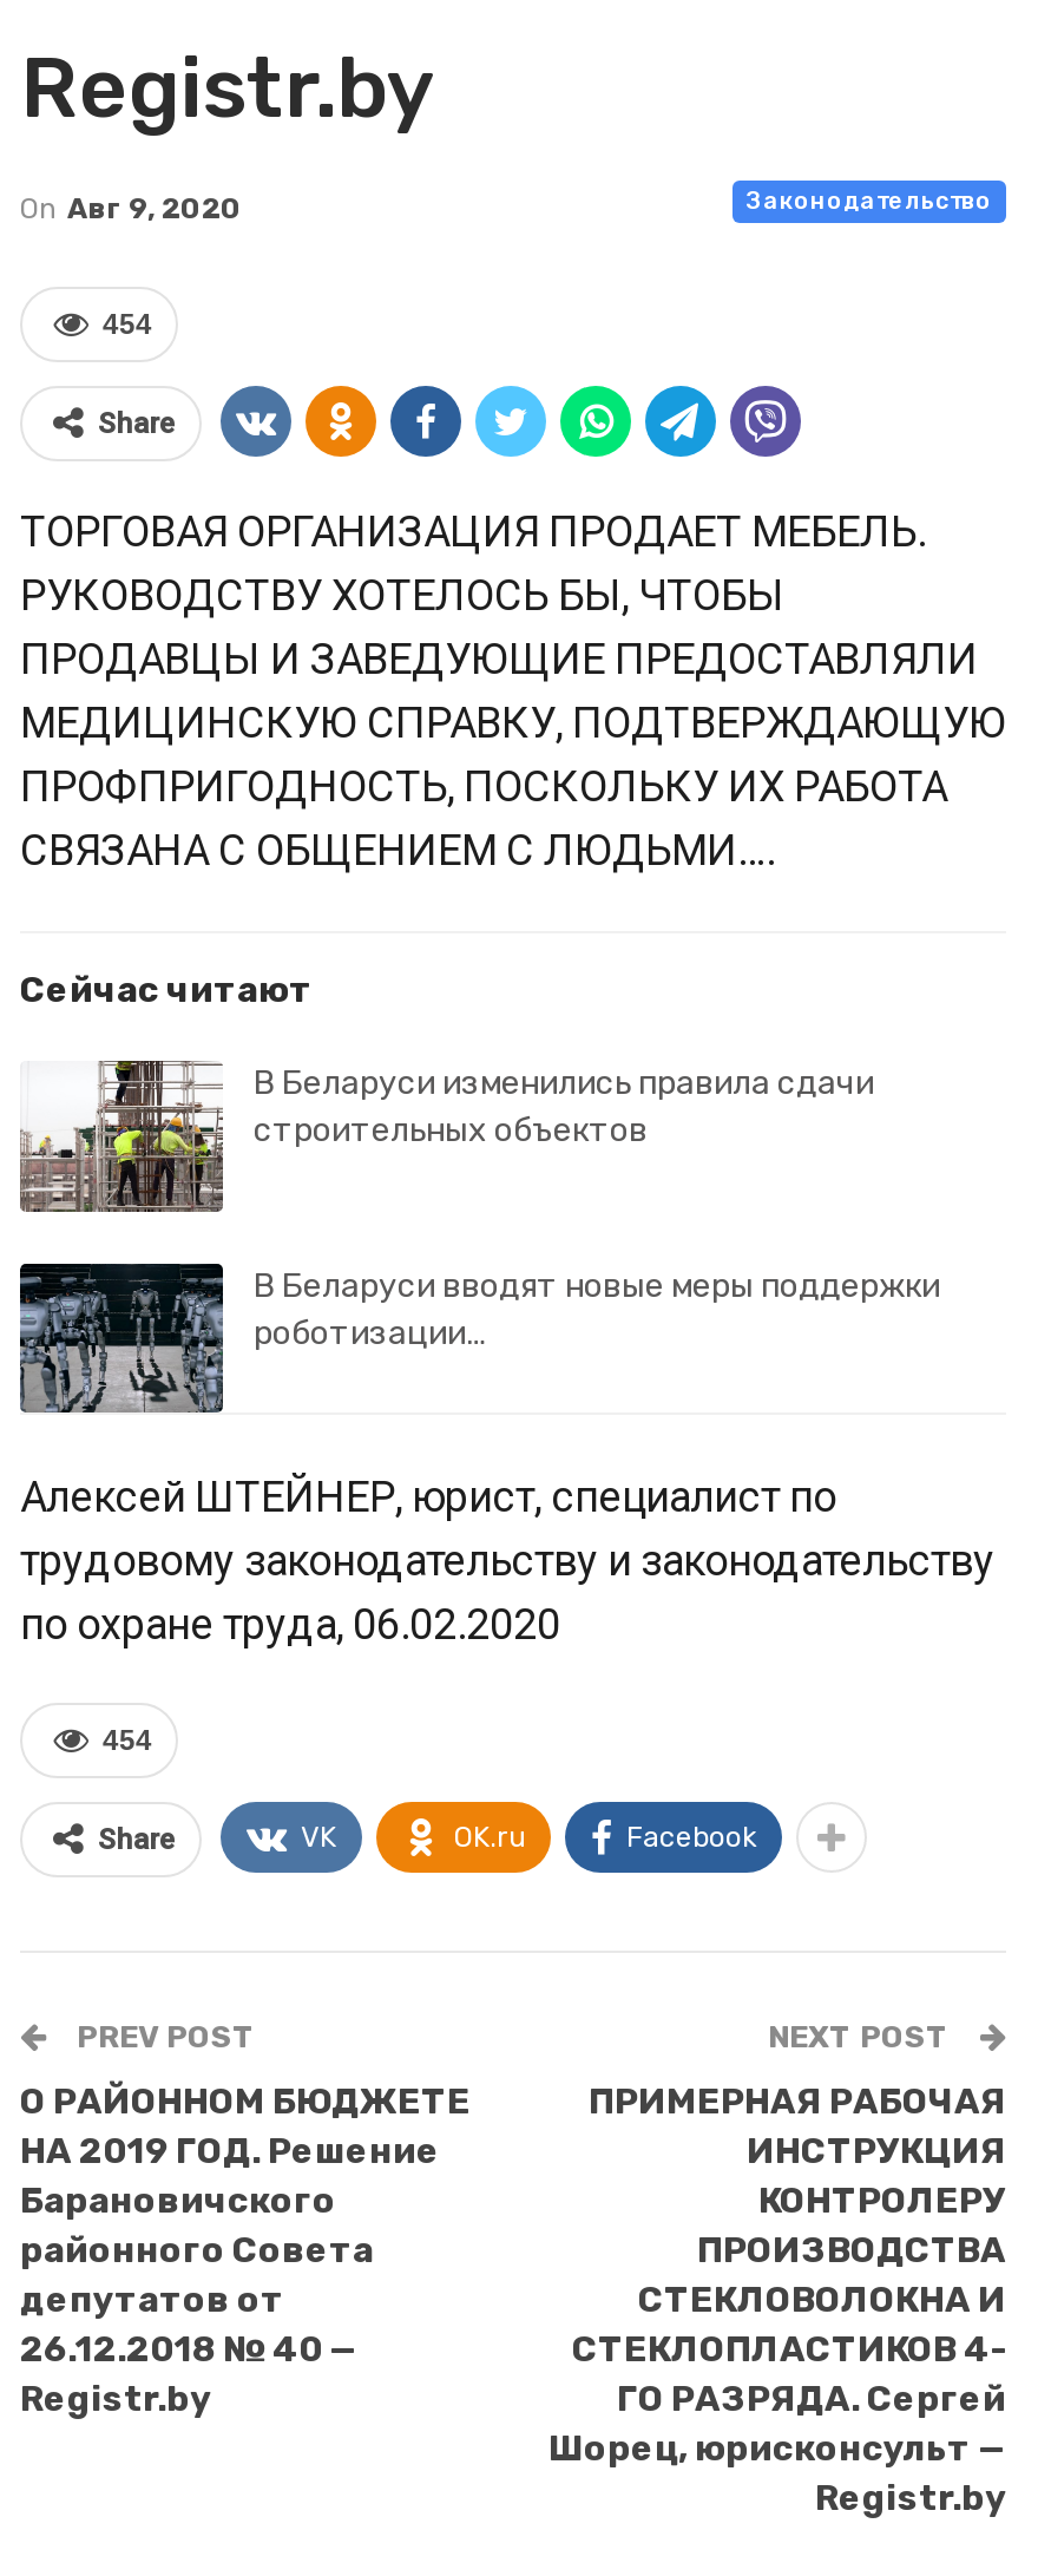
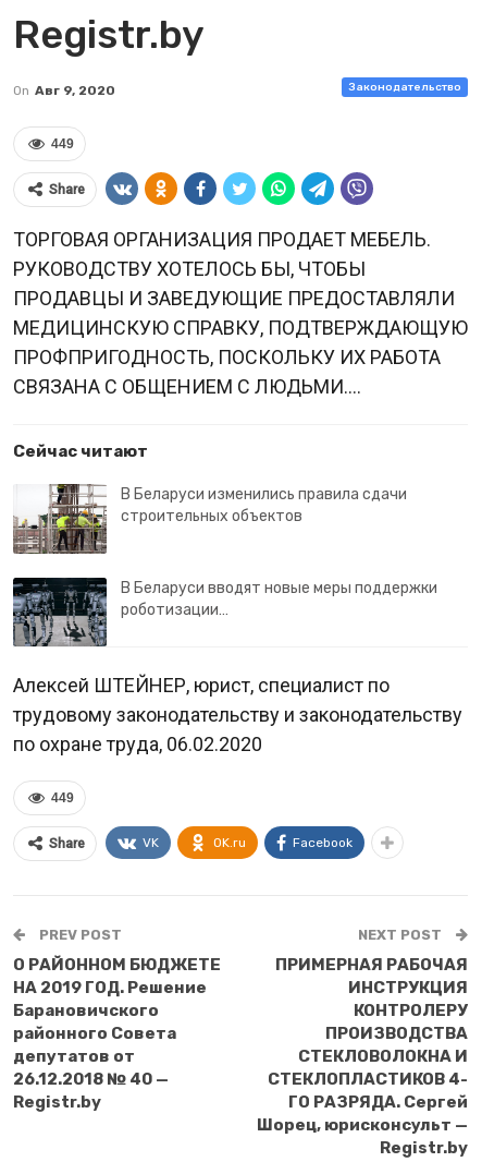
- 454
+ 449

- 454
+ 449
